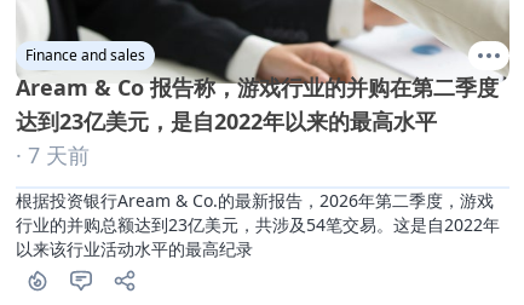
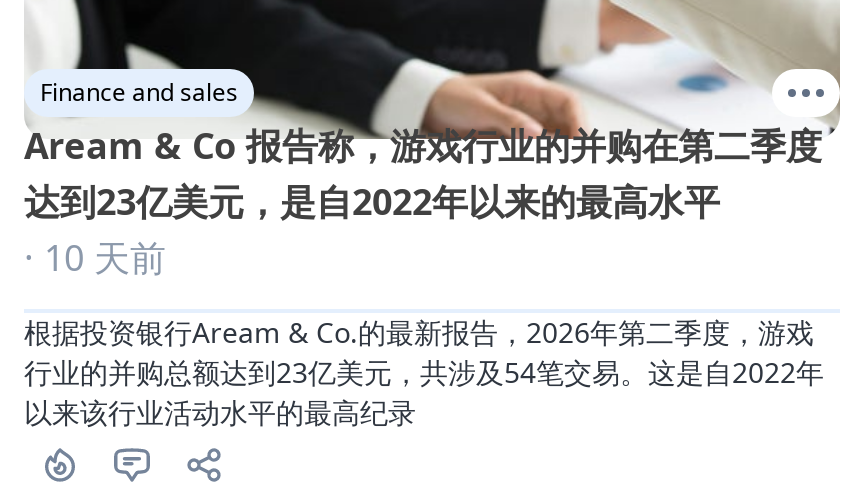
- · 7 天前
+ · 10 天前
